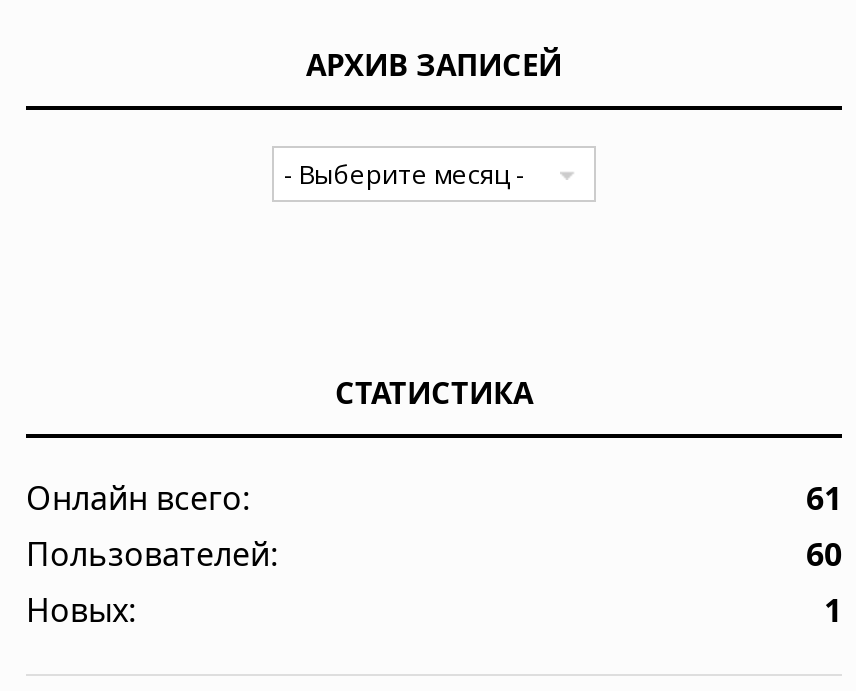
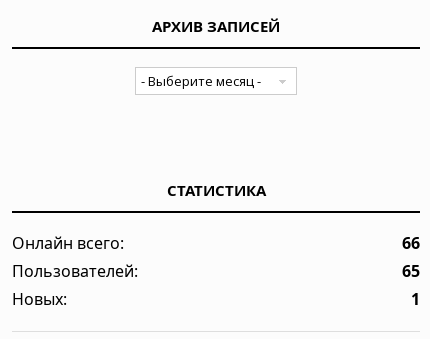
- 61
+ 66

- 60
+ 65
